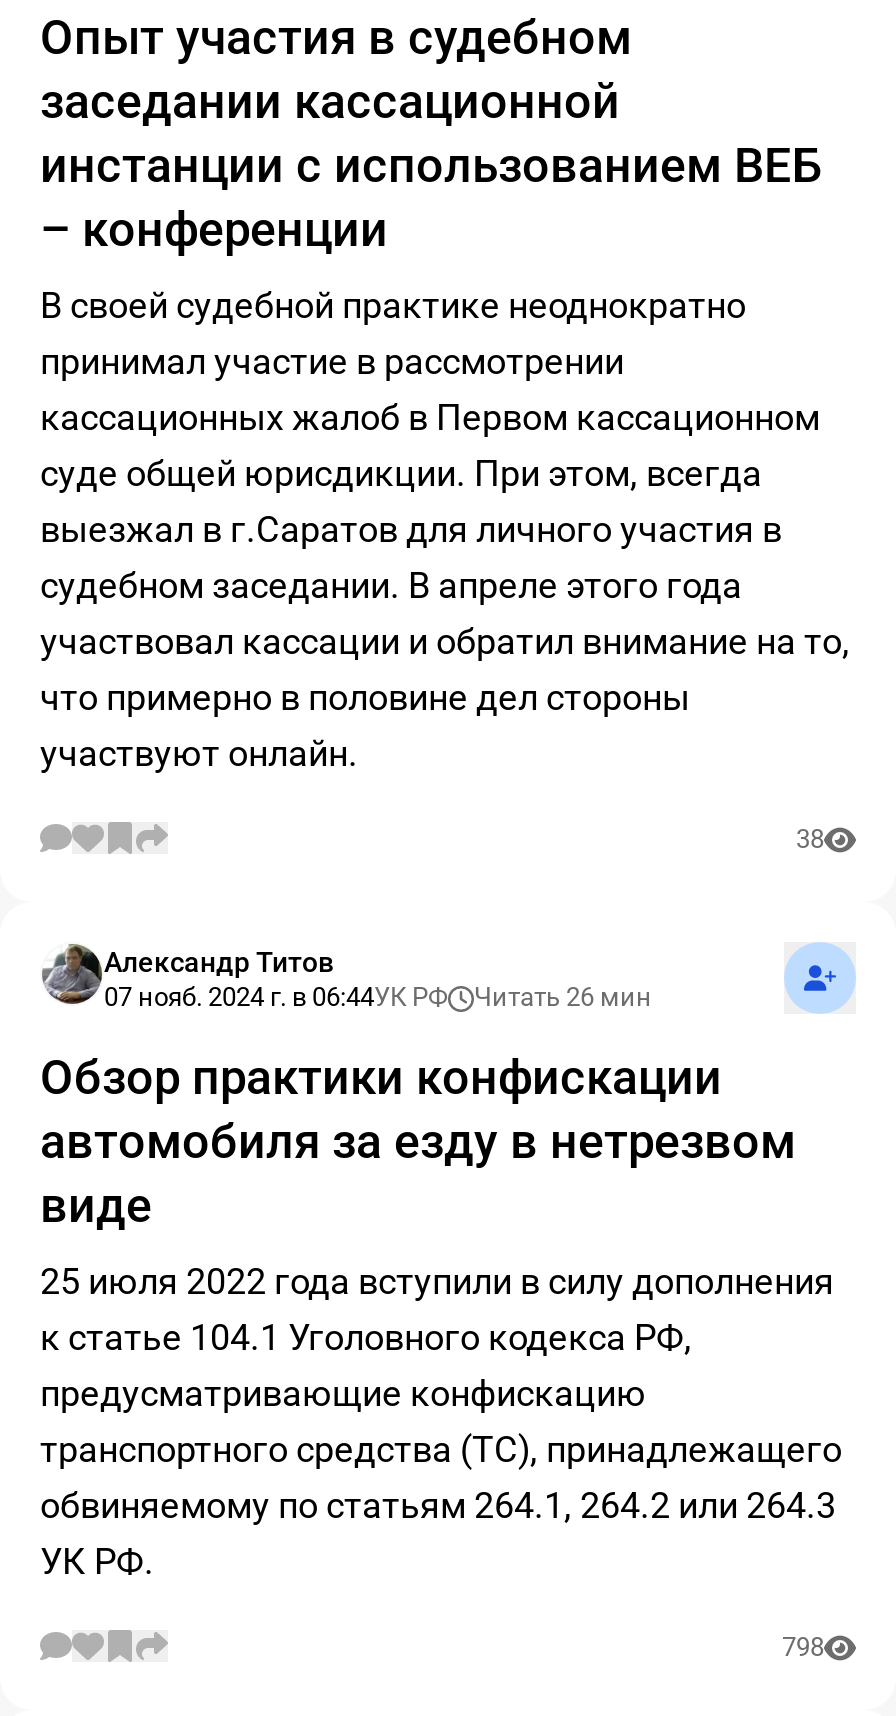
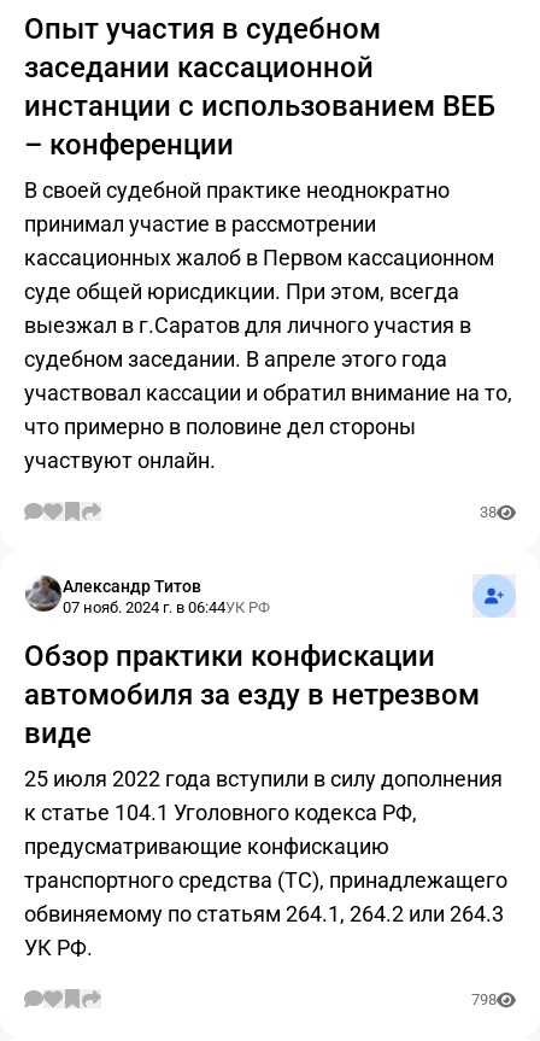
- Читать 26 мин
